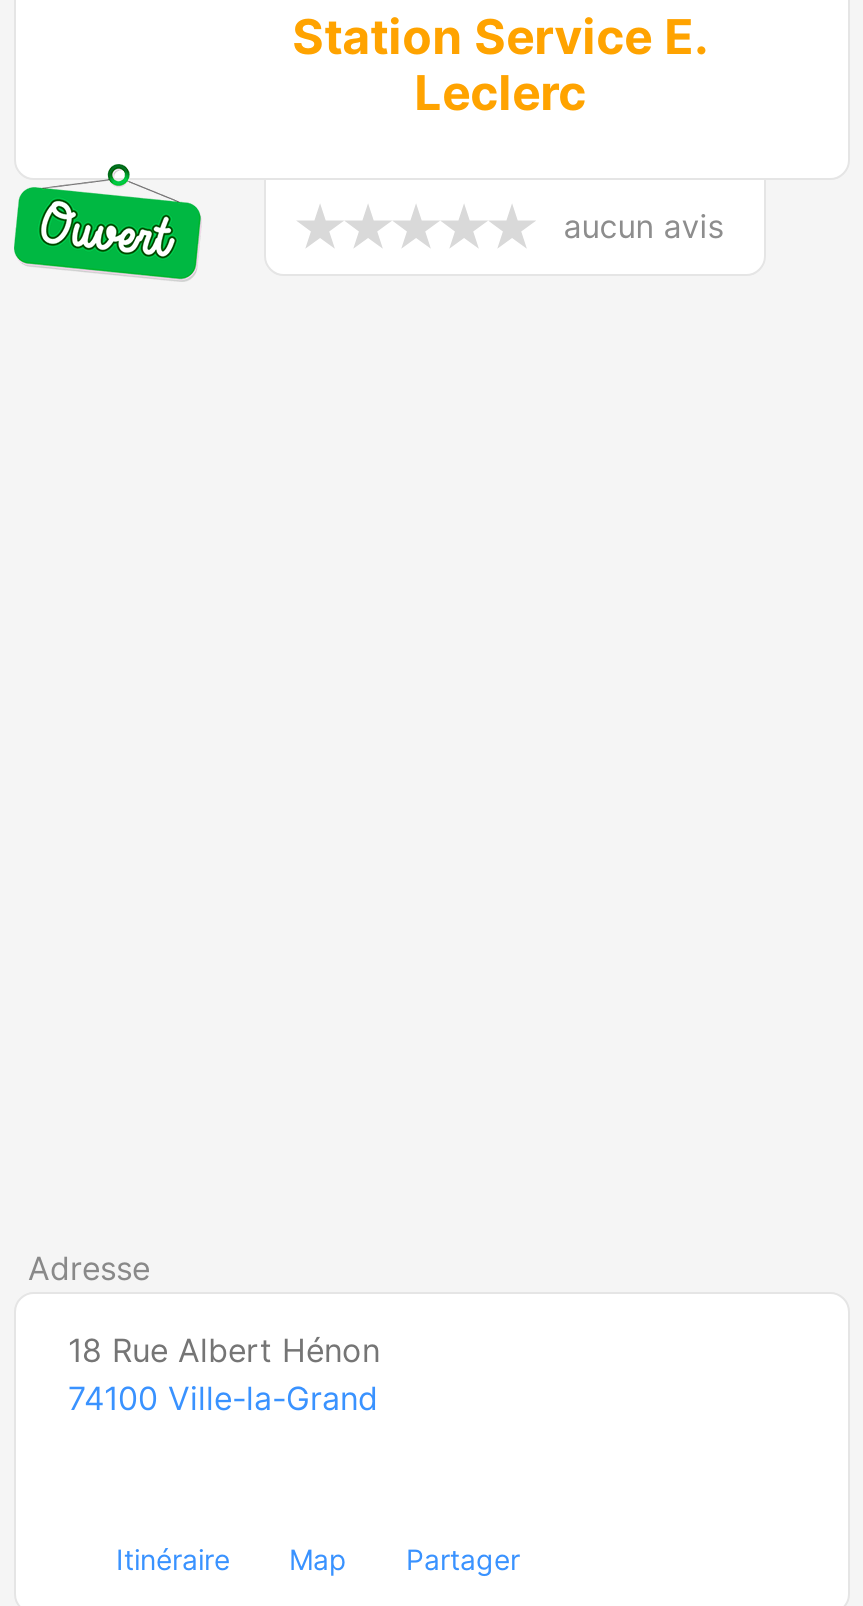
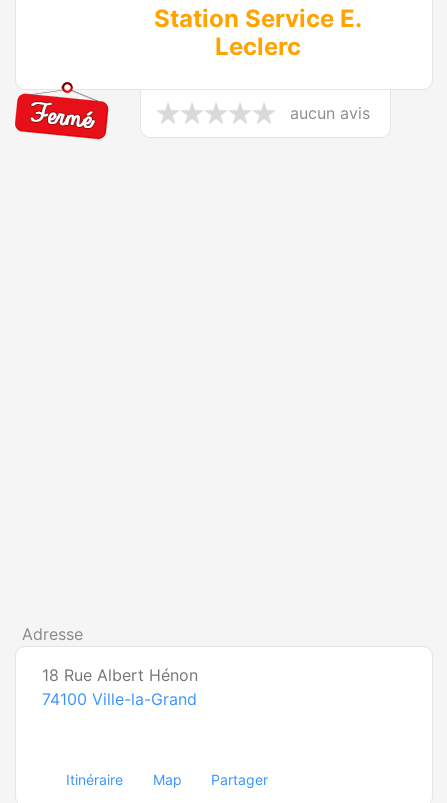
- [image]
+ [image]
